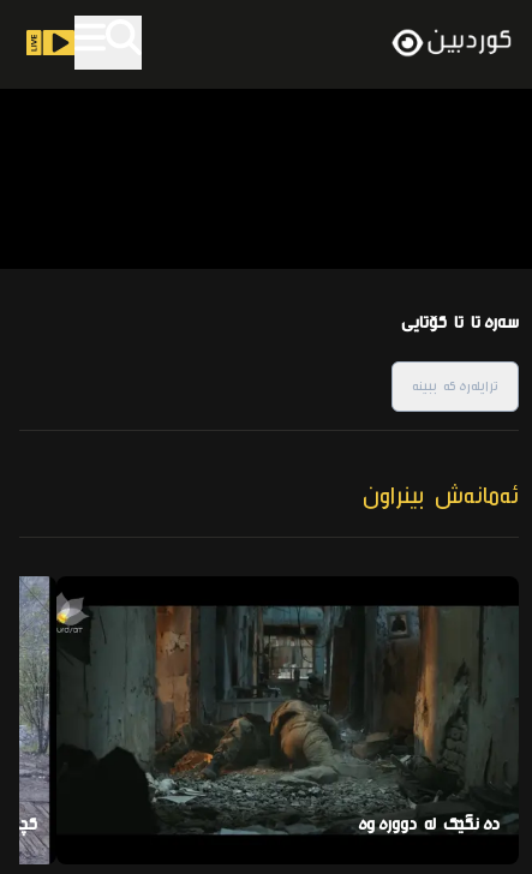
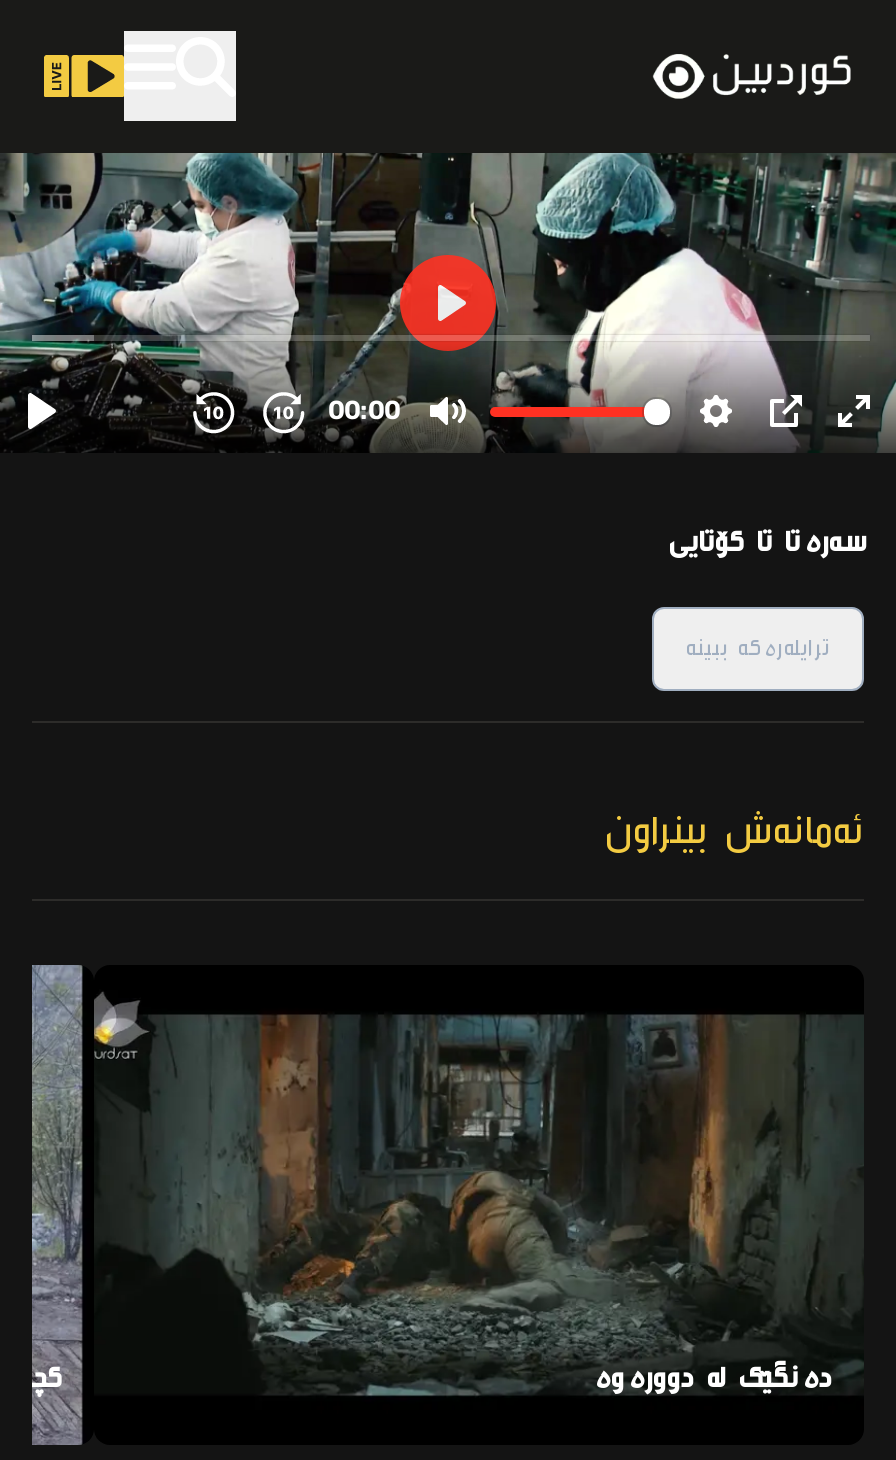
+ [image]
